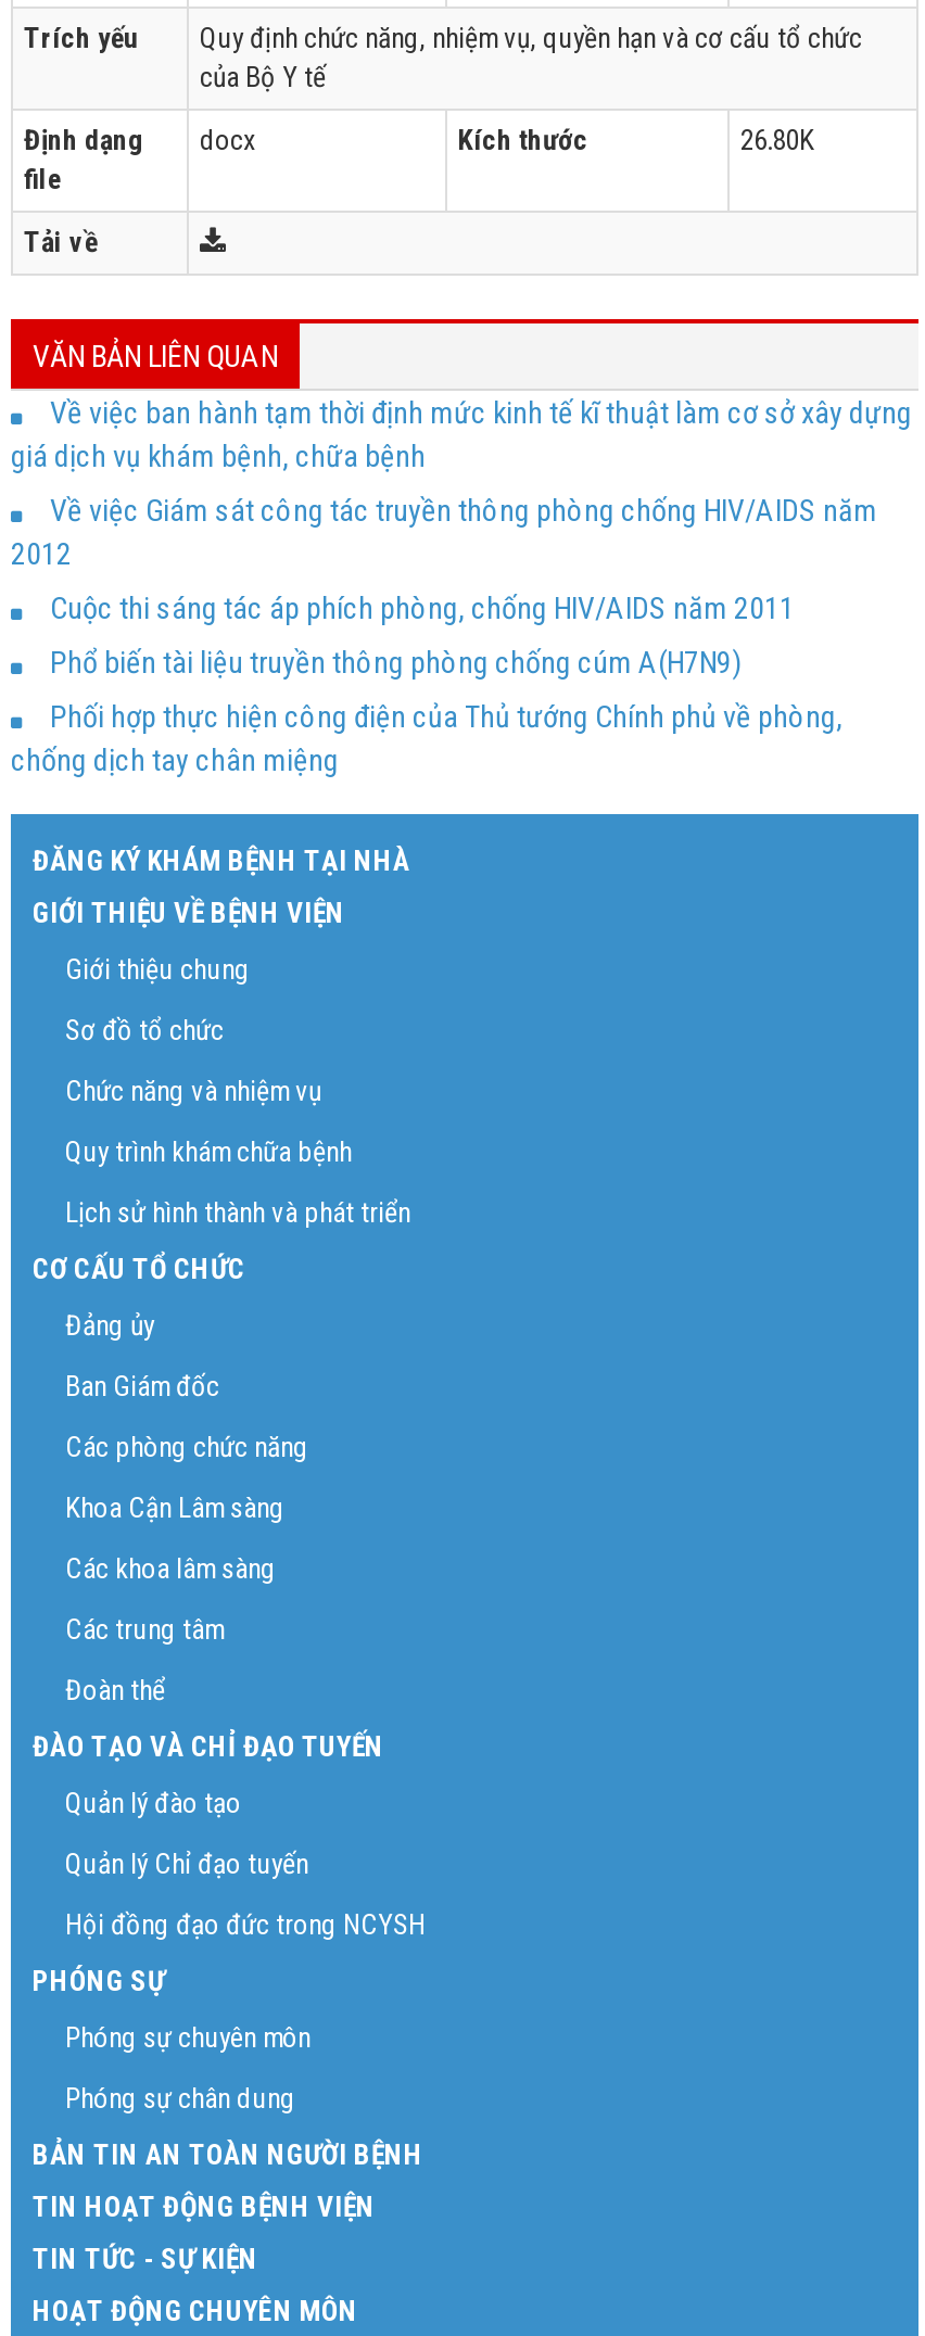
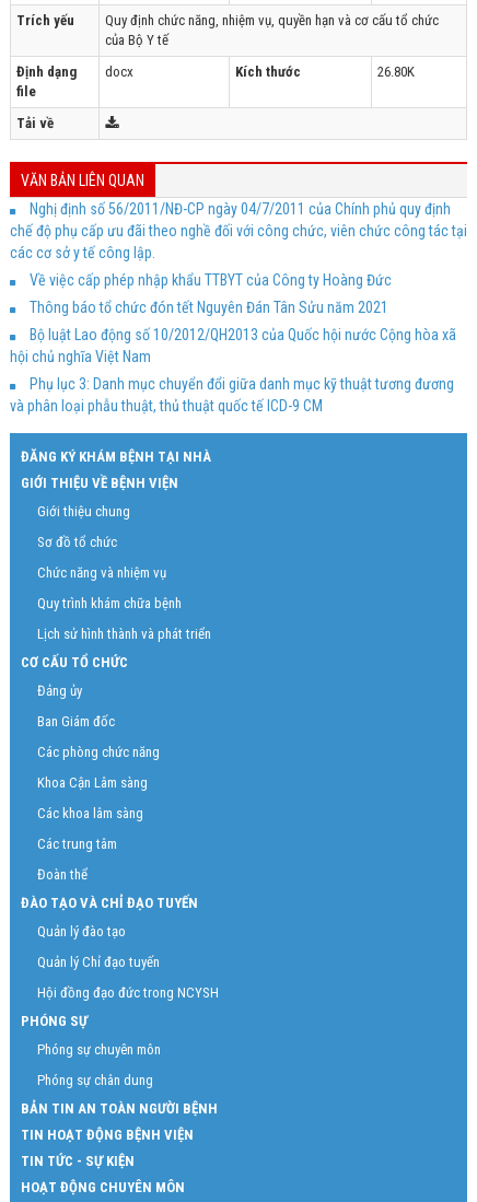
- Về việc ban hành tạm thời định mức kinh tế kĩ thuật làm cơ sở xây dựng
- giá dịch vụ khám bệnh, chữa bệnh
+ Nghị định số 56/2011/NĐ-CP ngày 04/7/2011 của Chính phủ quy định
+ chế độ phụ cấp ưu đãi theo nghề đối với công chức, viên chức công tác tại
+ các cơ sở y tế công lập.

- Về việc Giám sát công tác truyền thông phòng chống HIV/AIDS năm
- 2012
+ Về việc cấp phép nhập khẩu TTBYT của Công ty Hoàng Đức

- Cuộc thi sáng tác áp phích phòng, chống HIV/AIDS năm 2011
+ Thông báo tổ chức đón tết Nguyên Đán Tân Sửu năm 2021

- Phổ biến tài liệu truyền thông phòng chống cúm A(H7N9)
+ Bộ luật Lao động số 10/2012/QH2013 của Quốc hội nước Cộng hòa xã
+ hội chủ nghĩa Việt Nam

- Phối hợp thực hiện công điện của Thủ tướng Chính phủ về phòng,
- chống dịch tay chân miệng
+ Phụ lục 3: Danh mục chuyển đổi giữa danh mục kỹ thuật tương đương
+ và phân loại phẫu thuật, thủ thuật quốc tế ICD-9 CM
